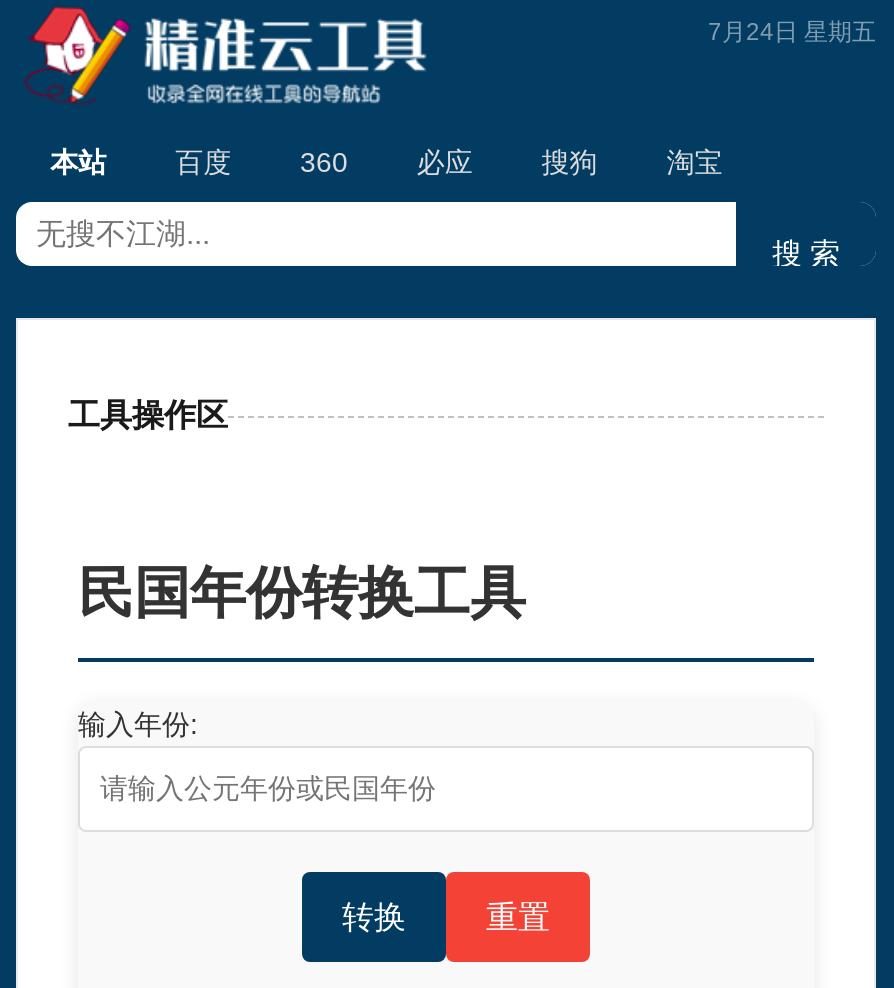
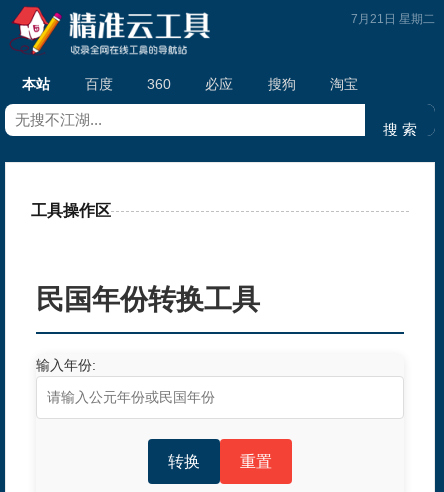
- 7月24日 星期五
+ 7月21日 星期二
